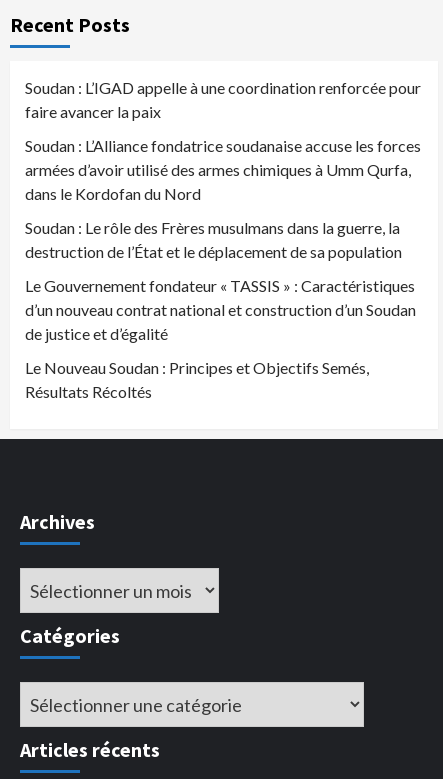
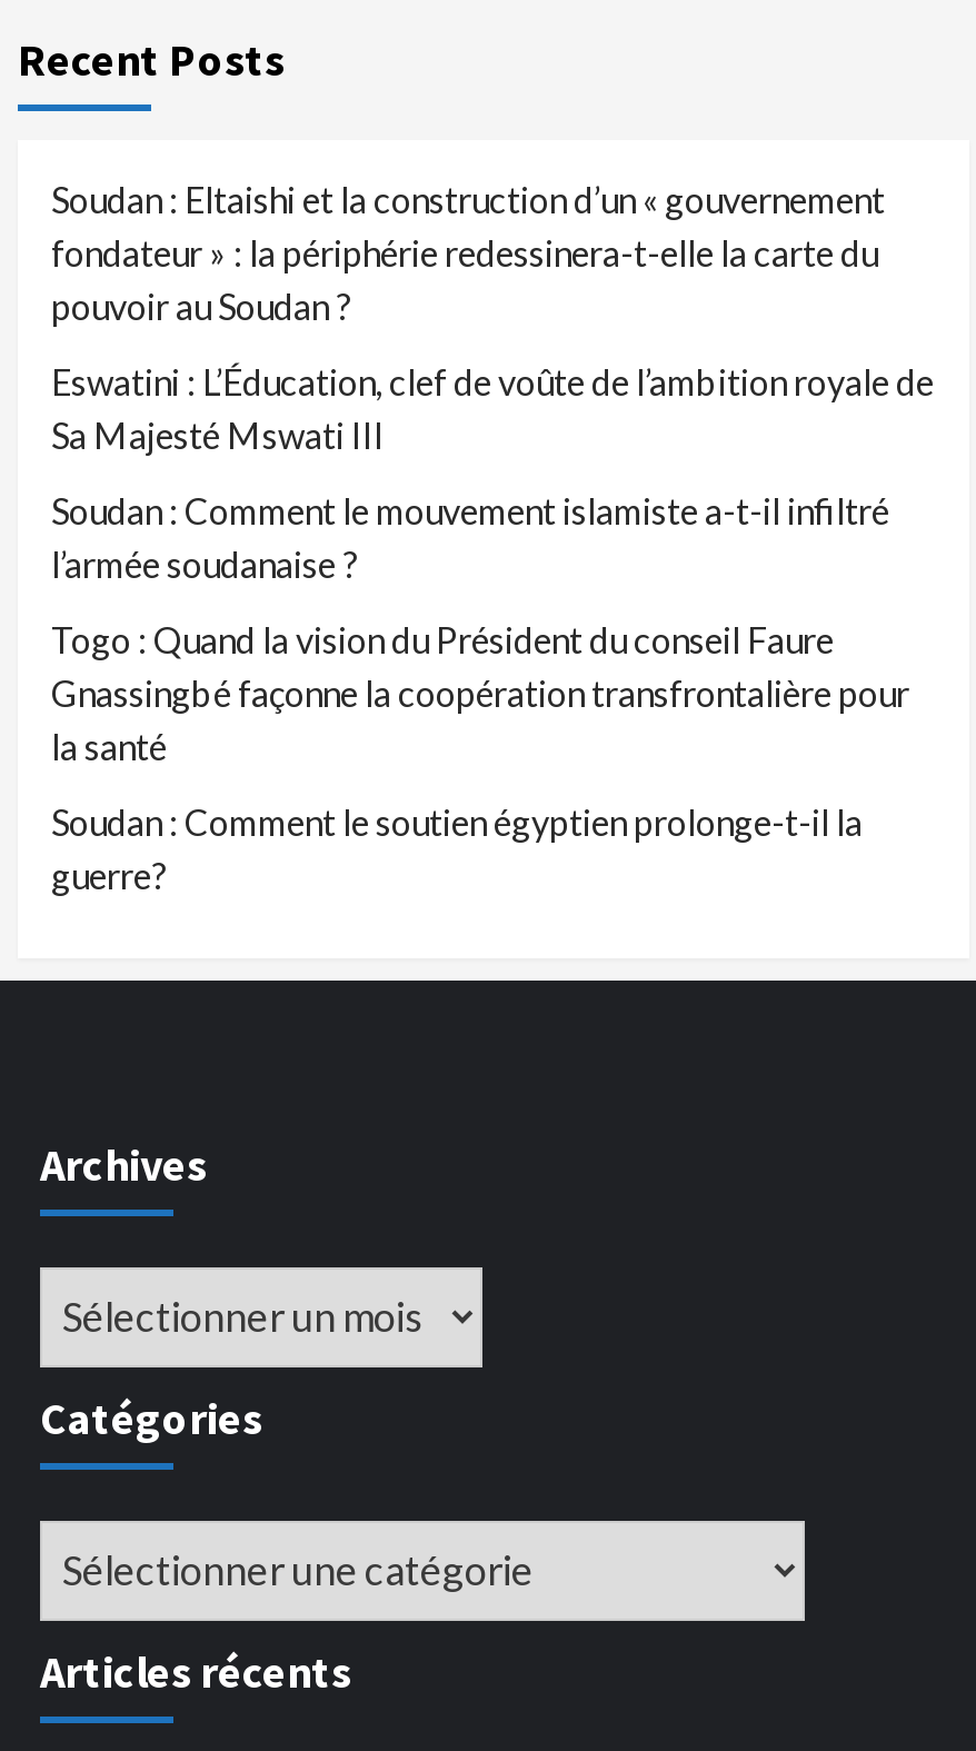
- Soudan : L’IGAD appelle à une coordination renforcée pour
- faire avancer la paix
+ Soudan : Eltaishi et la construction d’un « gouvernement
+ fondateur » : la périphérie redessinera-t-elle la carte du
+ pouvoir au Soudan ?

- Soudan : L’Alliance fondatrice soudanaise accuse les forces
- armées d’avoir utilisé des armes chimiques à Umm Qurfa,
- dans le Kordofan du Nord
+ Eswatini : L’Éducation, clef de voûte de l’ambition royale de
+ Sa Majesté Mswati III

- Soudan : Le rôle des Frères musulmans dans la guerre, la
- destruction de l’État et le déplacement de sa population
+ Soudan : Comment le mouvement islamiste a-t-il infiltré
+ l’armée soudanaise ?

- Le Gouvernement fondateur « TASSIS » : Caractéristiques
- d’un nouveau contrat national et construction d’un Soudan
- de justice et d’égalité
+ Togo : Quand la vision du Président du conseil Faure
+ Gnassingbé façonne la coopération transfrontalière pour
+ la santé

- Le Nouveau Soudan : Principes et Objectifs Semés,
- Résultats Récoltés
+ Soudan : Comment le soutien égyptien prolonge-t-il la
+ guerre?
